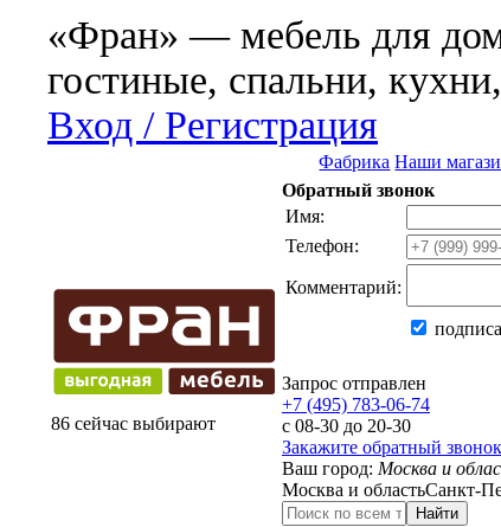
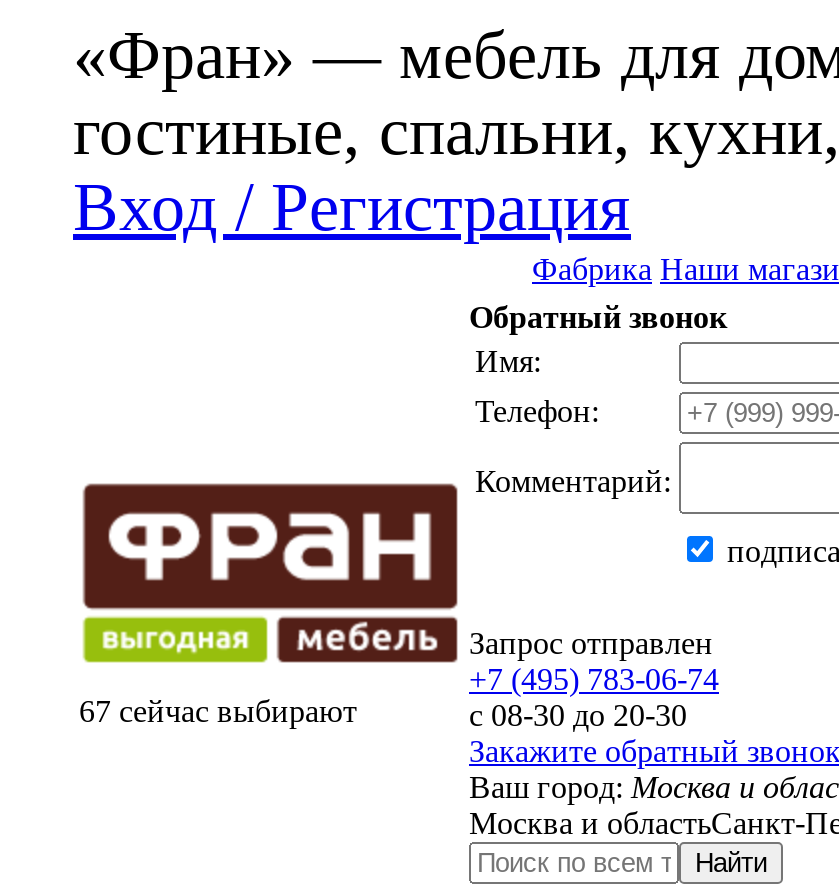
- 86 сейчас выбирают
+ 67 сейчас выбирают
